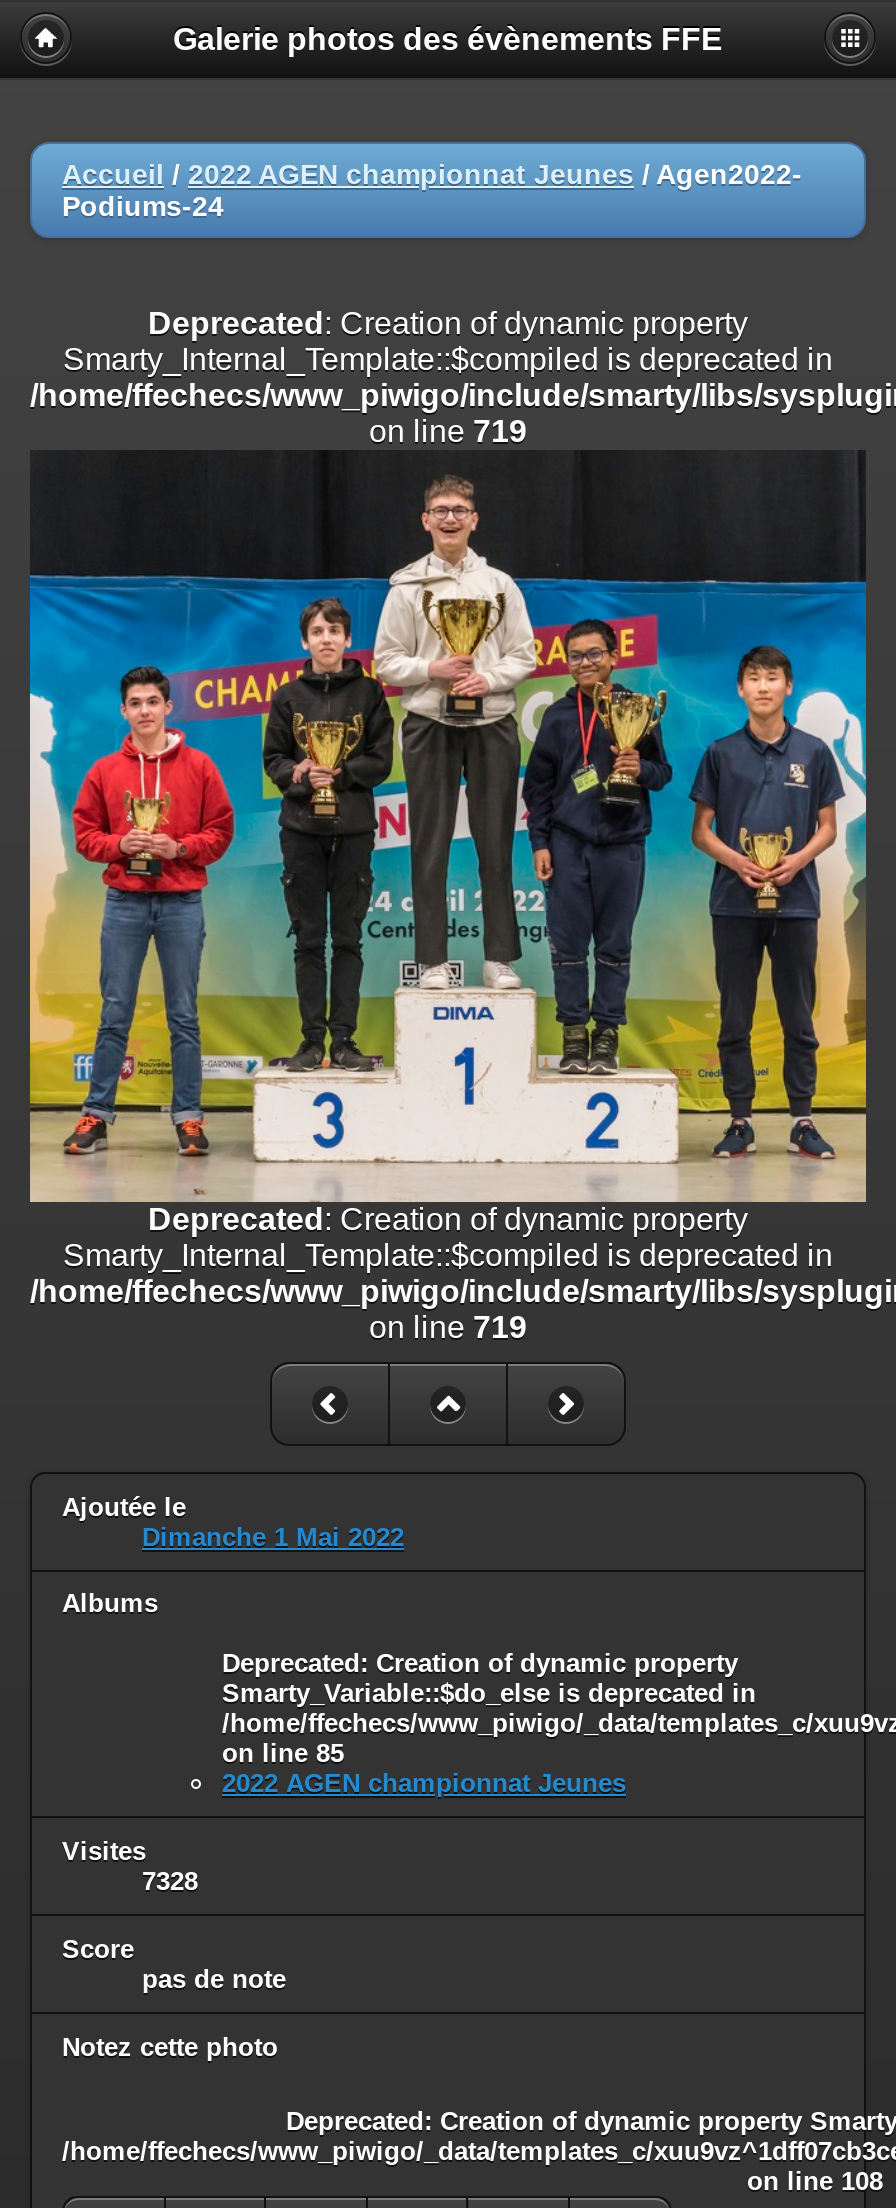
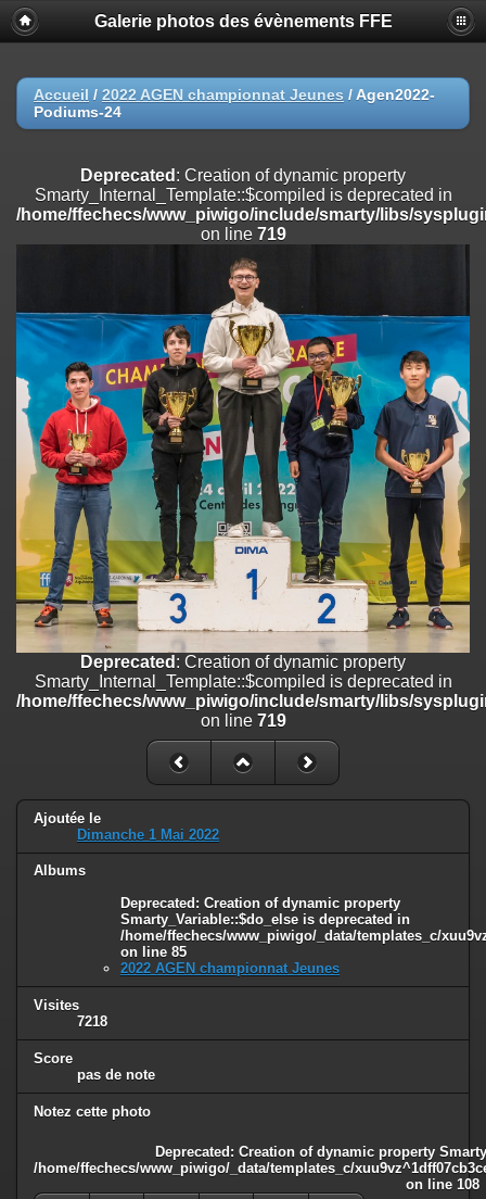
- 7328
+ 7218
